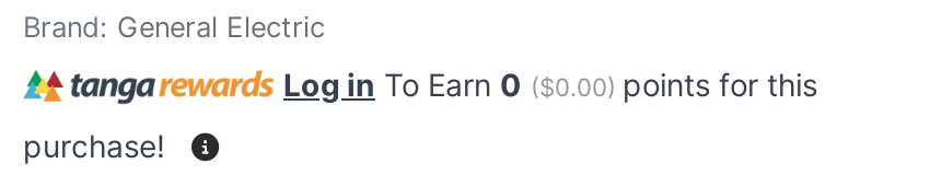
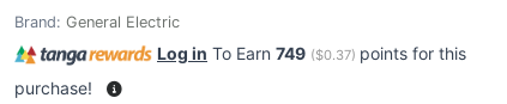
- Log in To Earn 0 ($0.00) points for this
+ Log in To Earn 749 ($0.37) points for this
